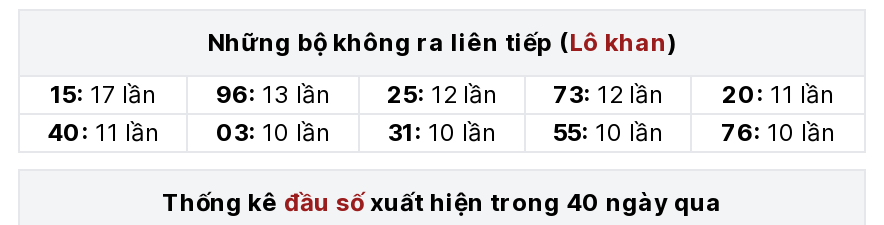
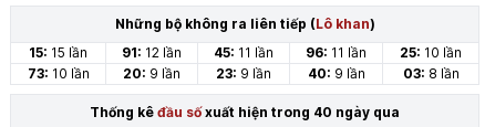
- 15: 17 lần
+ 15: 15 lần

- 96: 13 lần
+ 91: 12 lần

- 25: 12 lần
+ 45: 11 lần

- 73: 12 lần
+ 96: 11 lần

- 20: 11 lần
+ 25: 10 lần

- 40: 11 lần
+ 73: 10 lần

- 03: 10 lần
+ 20: 9 lần

- 31: 10 lần
+ 23: 9 lần

- 55: 10 lần
+ 40: 9 lần

- 76: 10 lần
+ 03: 8 lần
